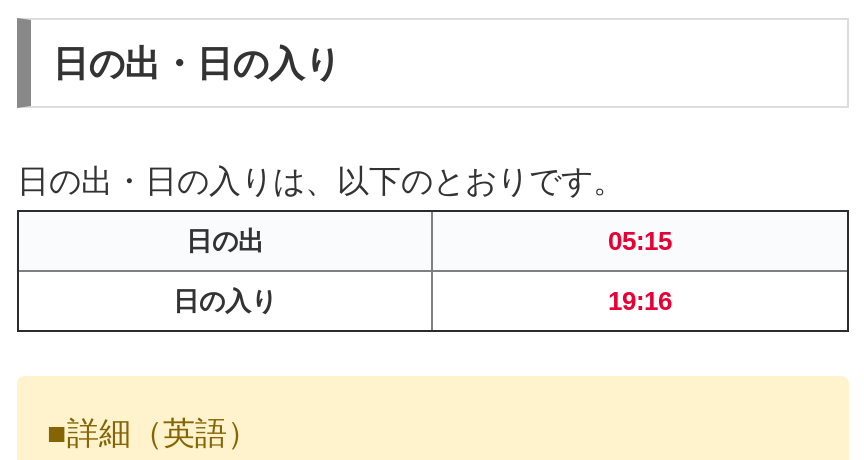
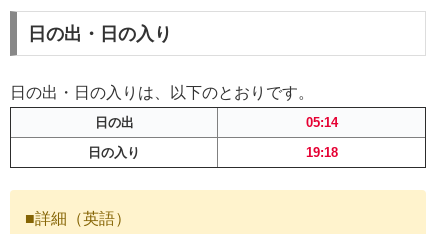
- 05:15
+ 05:14

- 19:16
+ 19:18
